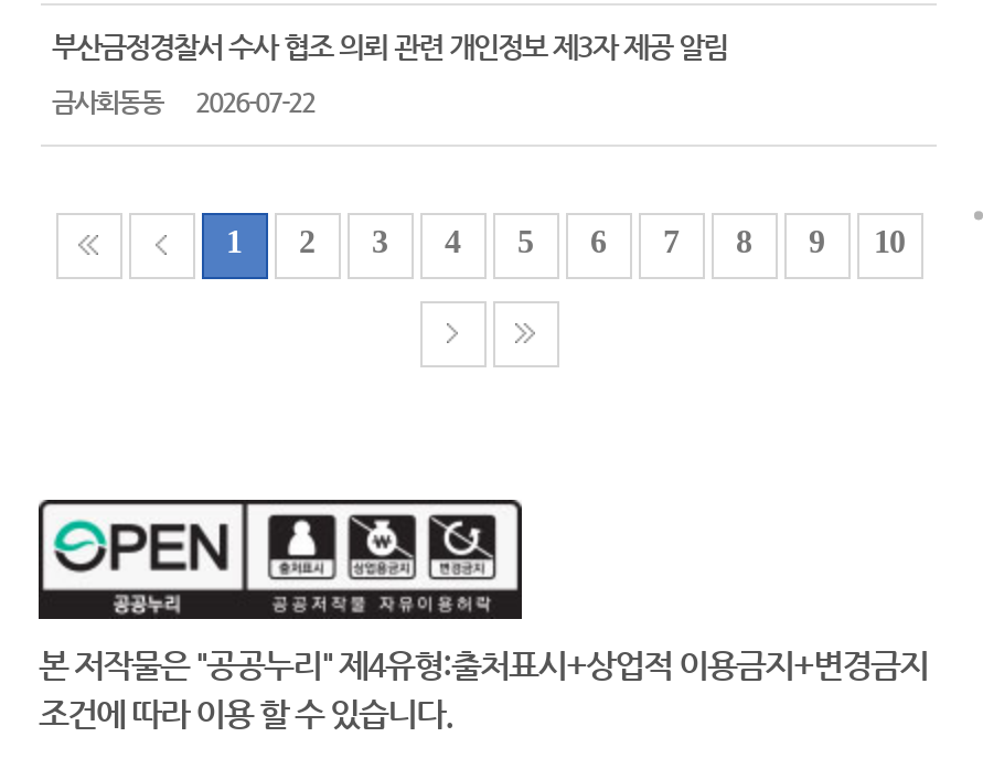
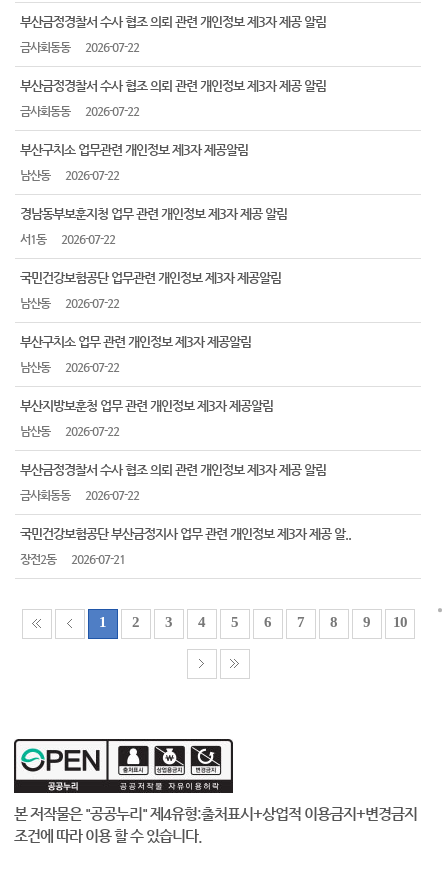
+ 부산금정경찰서 수사 협조 의뢰 관련 개인정보 제3자 제공 알림
+ 금사회동동
+ 2026-07-22
+ 부산구치소 업무관련 개인정보 제3자 제공알림
+ 남산동
+ 2026-07-22
+ 경남동부보훈지청 업무 관련 개인정보 제3자 제공 알림
+ 서1동
+ 2026-07-22
+ 국민건강보험공단 업무관련 개인정보 제3자 제공알림
+ 남산동
+ 2026-07-22
+ 부산구치소 업무 관련 개인정보 제3자 제공알림
+ 남산동
+ 2026-07-22
+ 부산지방보훈청 업무 관련 개인정보 제3자 제공알림
+ 남산동
+ 2026-07-22
+ 부산금정경찰서 수사 협조 의뢰 관련 개인정보 제3자 제공 알림
+ 금사회동동
+ 2026-07-22
+ 국민건강보험공단 부산금정지사 업무 관련 개인정보 제3자 제공 알..
+ 장전2동
+ 2026-07-21
